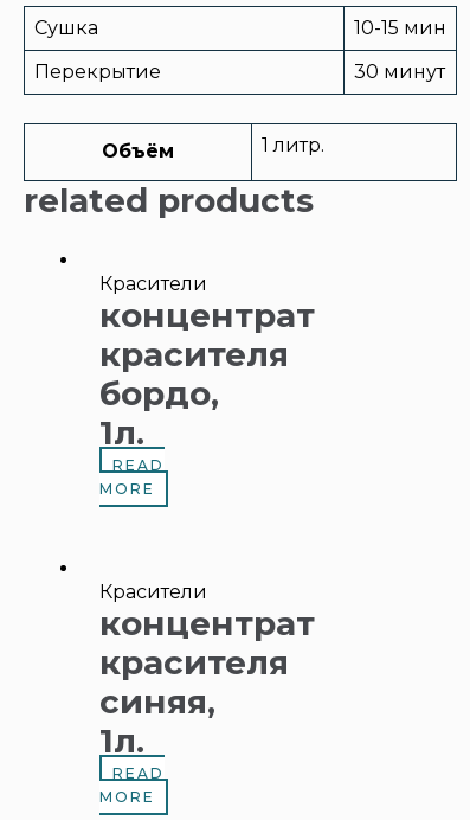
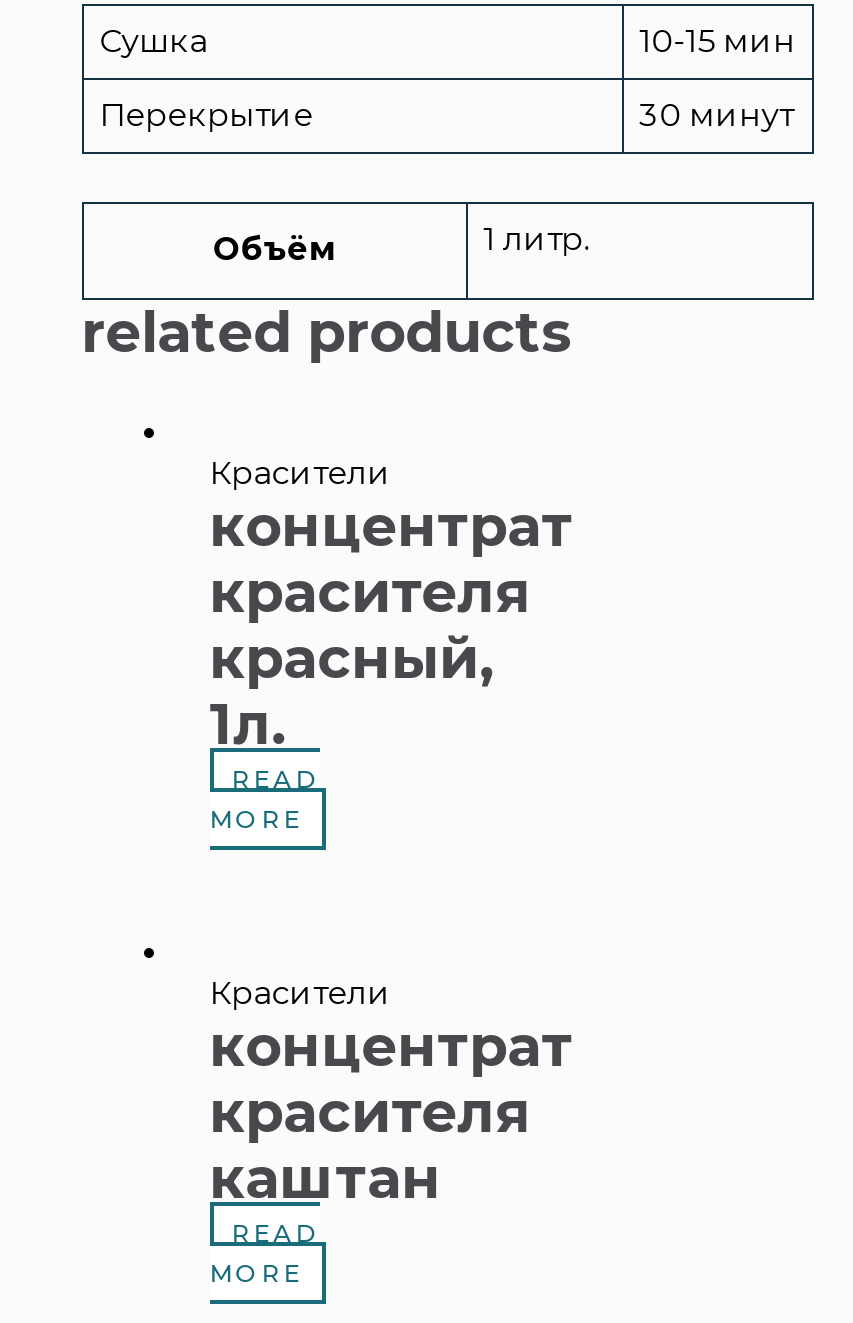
- бордо,
+ красный,

- синяя,
- 1л.
+ каштан
